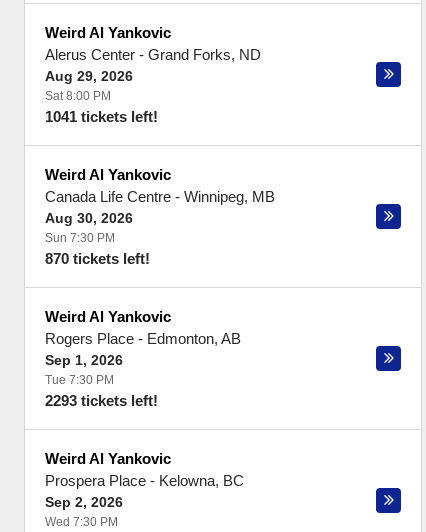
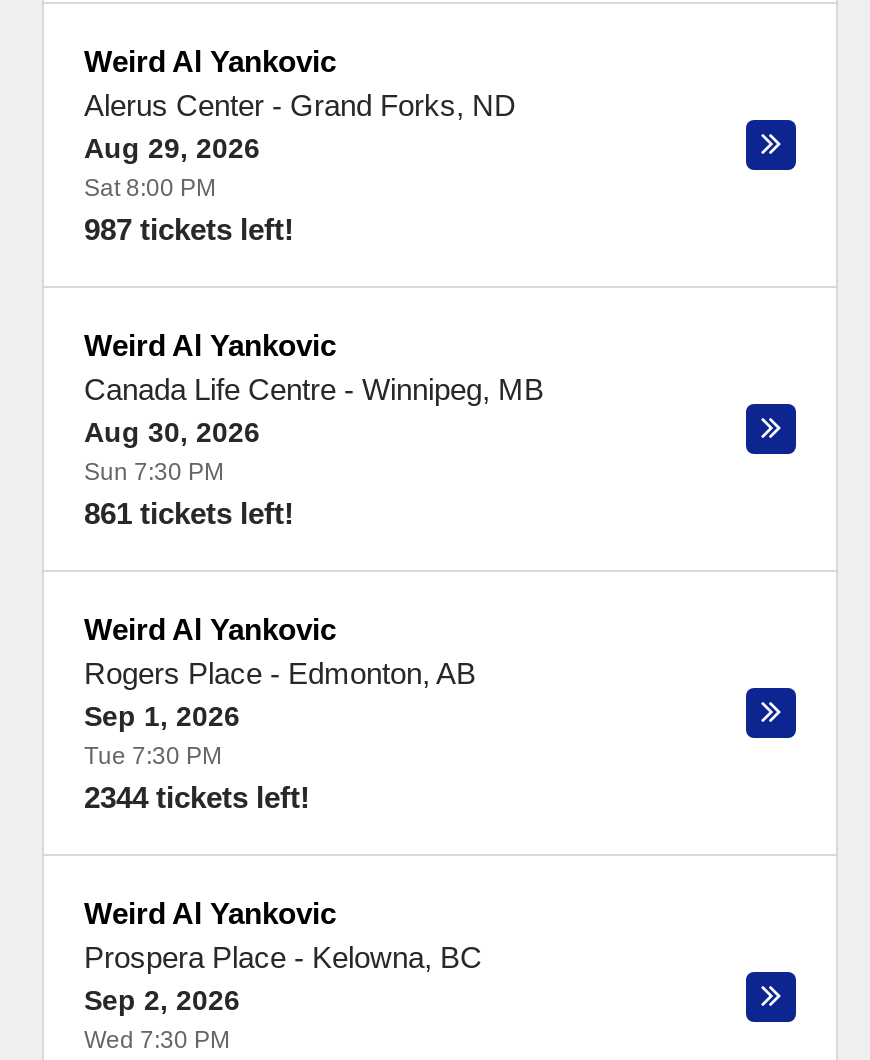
- 1041 tickets left!
+ 987 tickets left!

- 870 tickets left!
+ 861 tickets left!

- 2293 tickets left!
+ 2344 tickets left!
